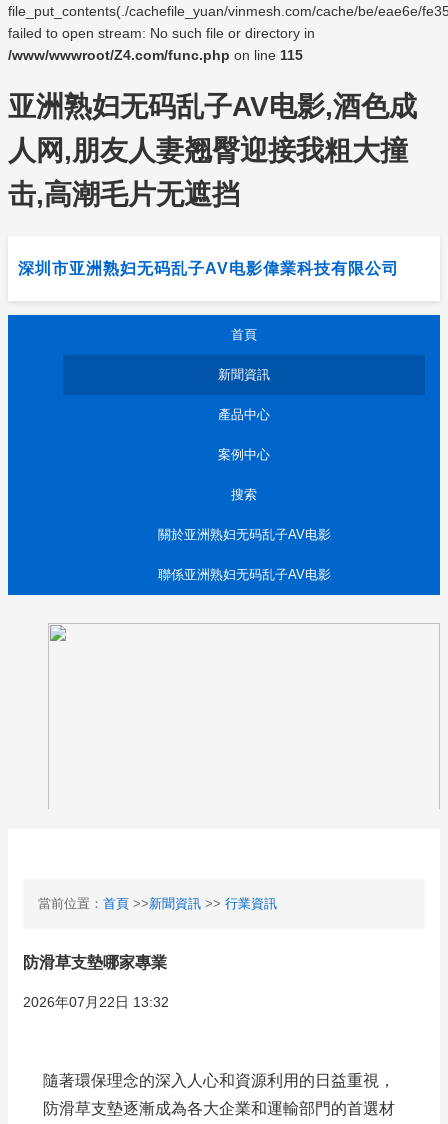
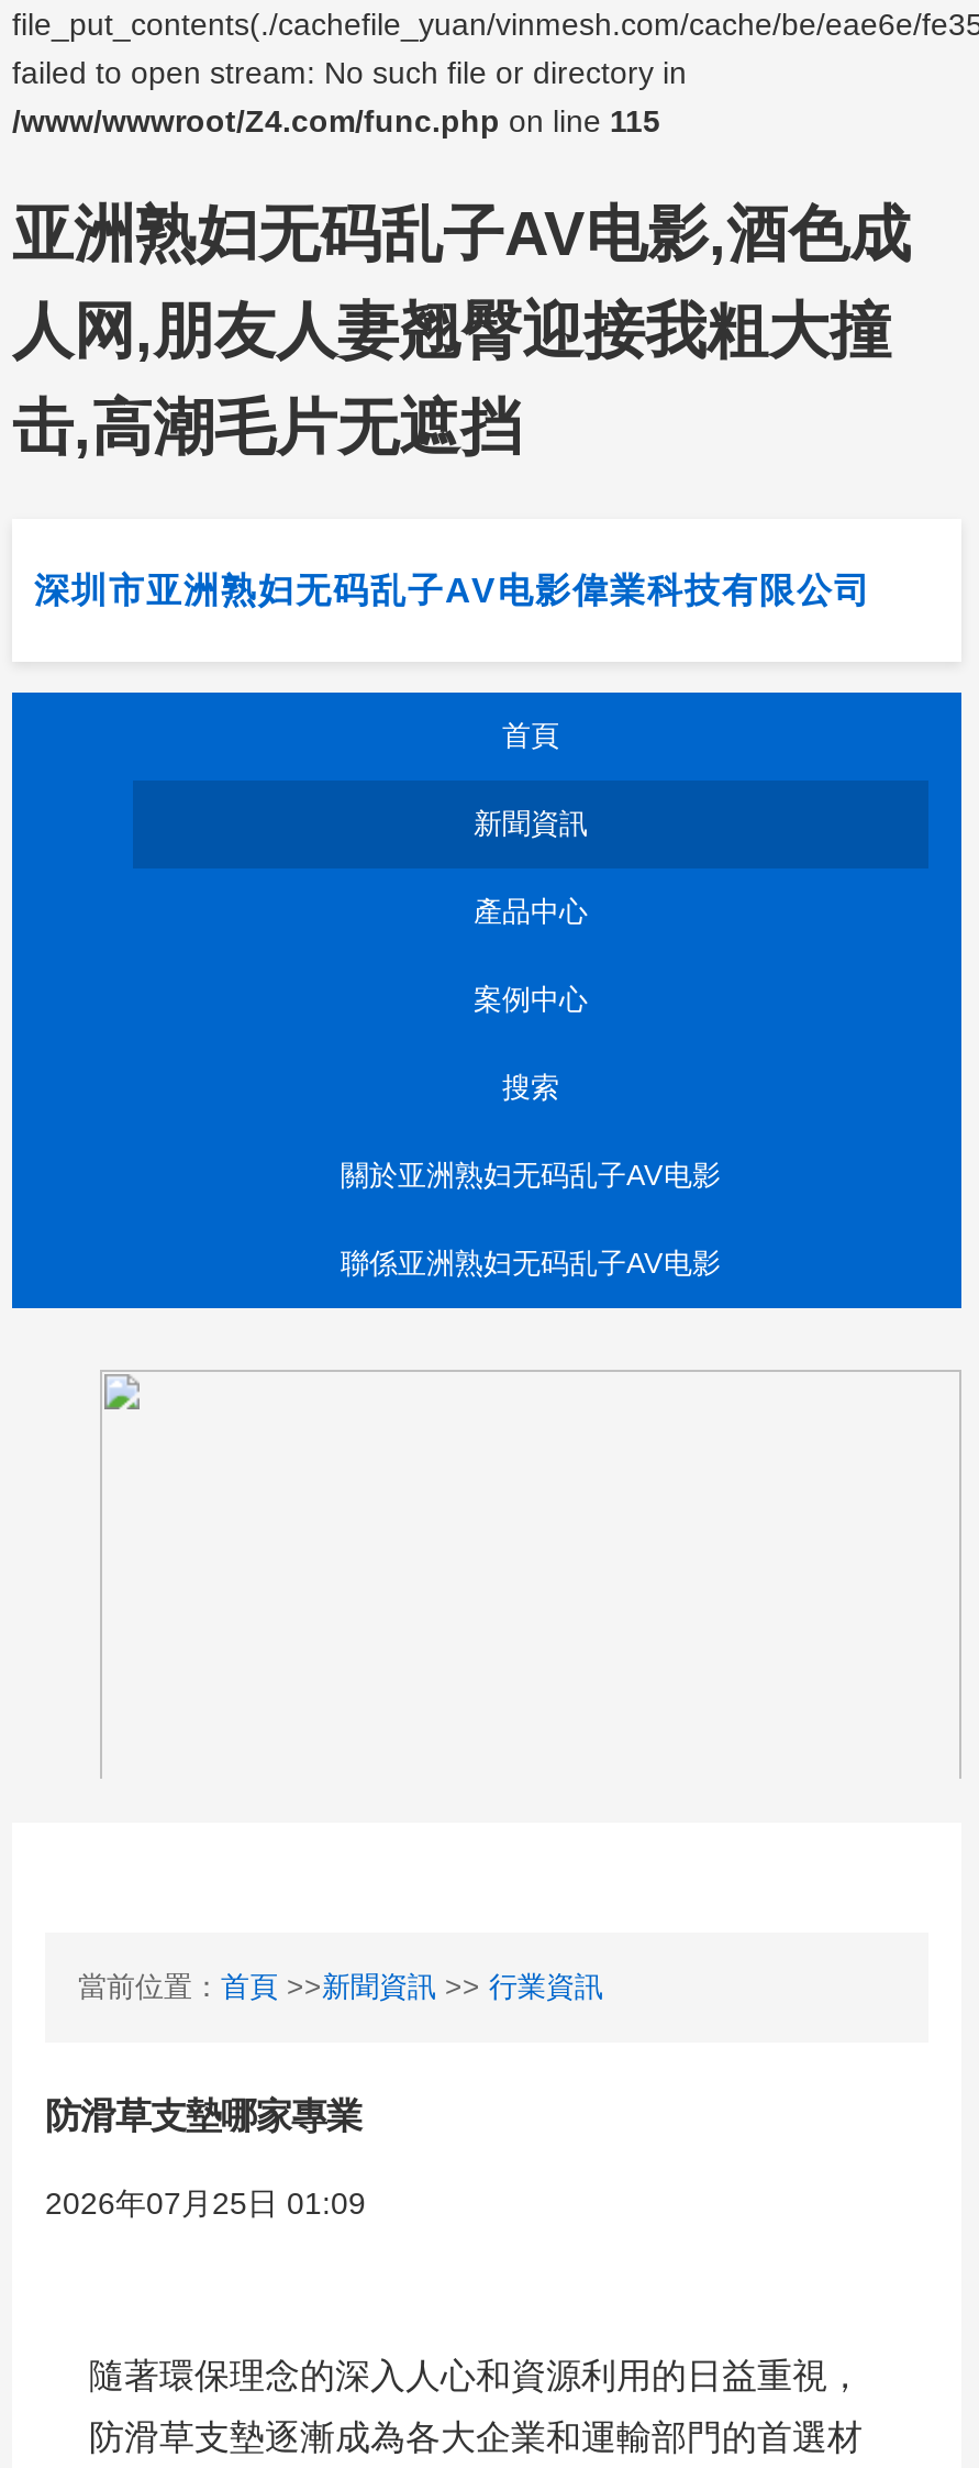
- 2026年07月22日 13:32
+ 2026年07月25日 01:09
